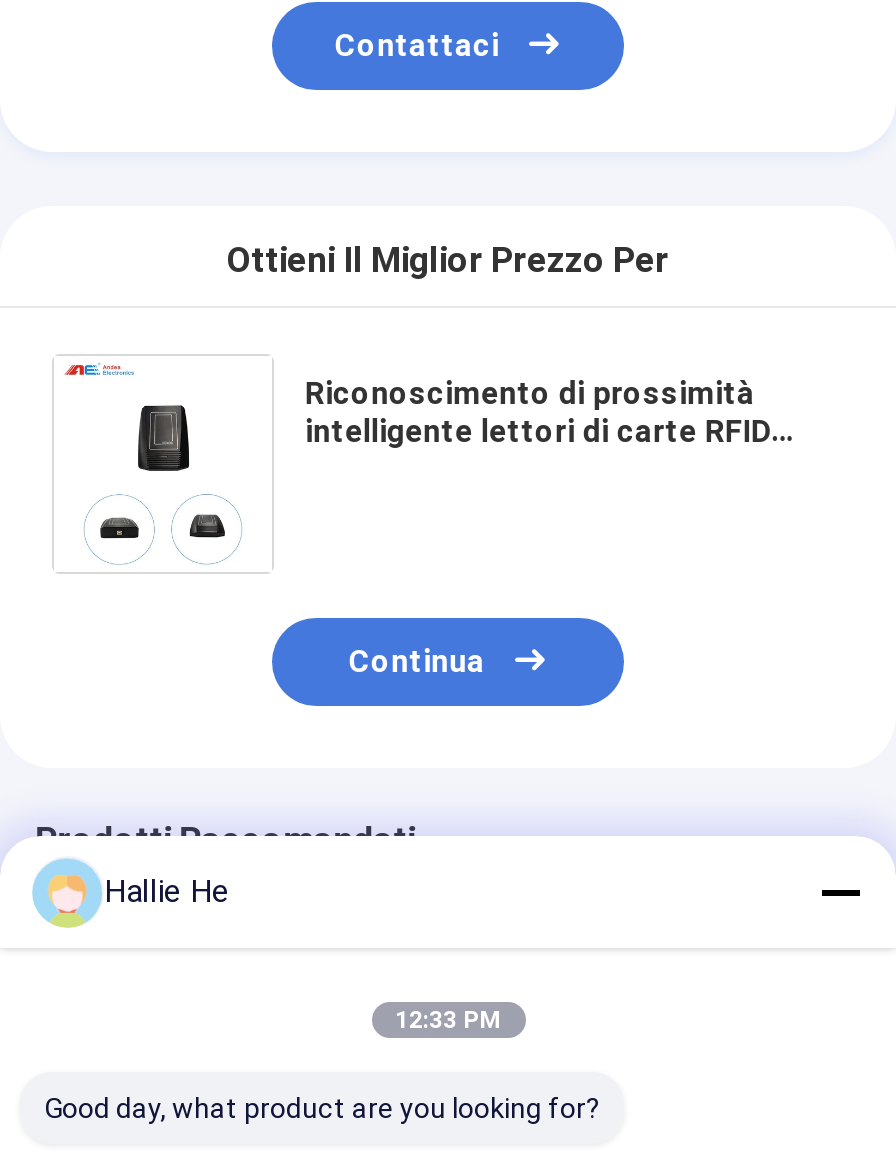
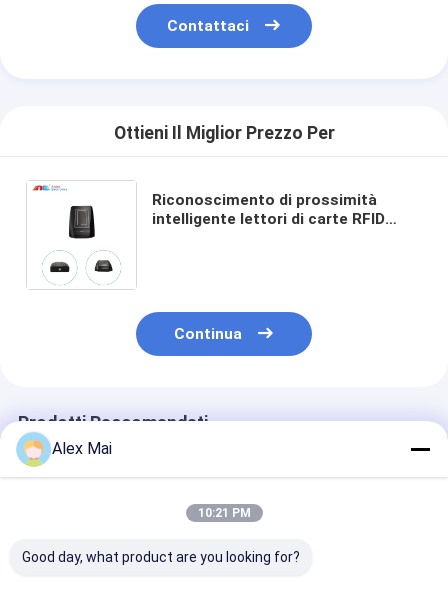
- Hallie He
+ Alex Mai

- 12:33 PM
+ 10:21 PM
